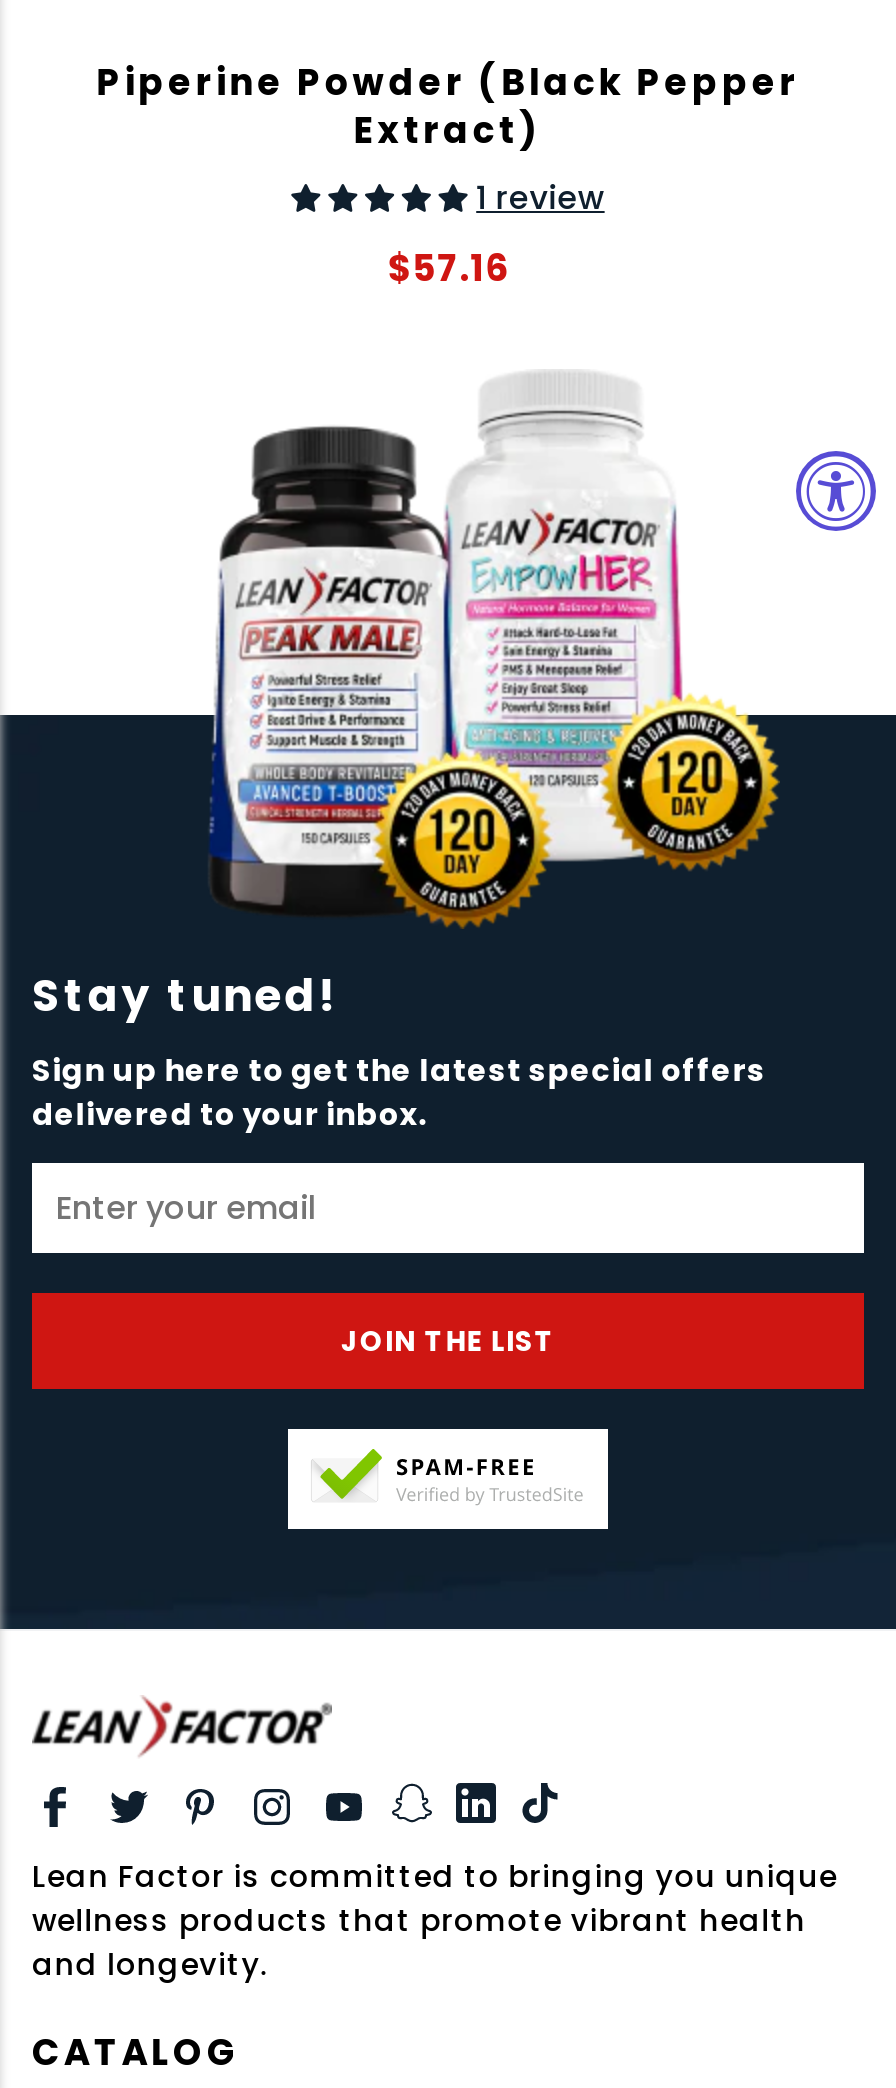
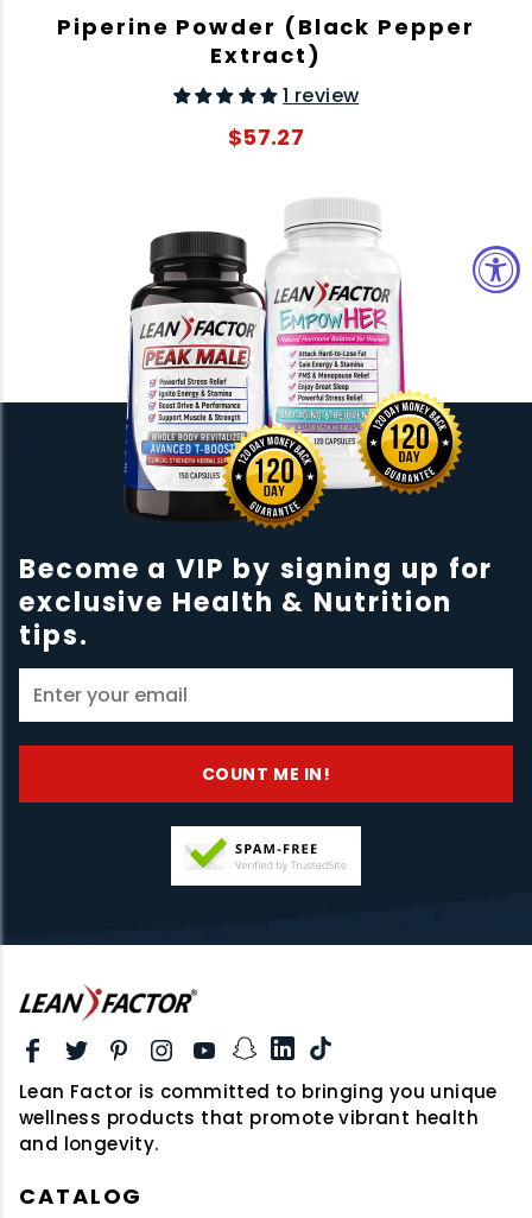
- $57.16
+ $57.27

- Stay tuned!
- Sign up here to get the latest special offers
- delivered to your inbox.
+ Become a VIP by signing up for
+ exclusive Health & Nutrition
+ tips.

- JOIN THE LIST
+ COUNT ME IN!
